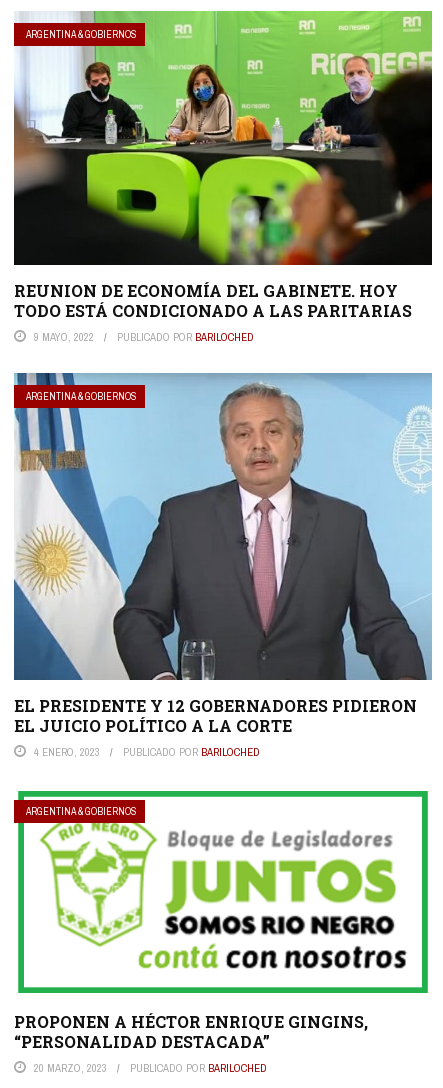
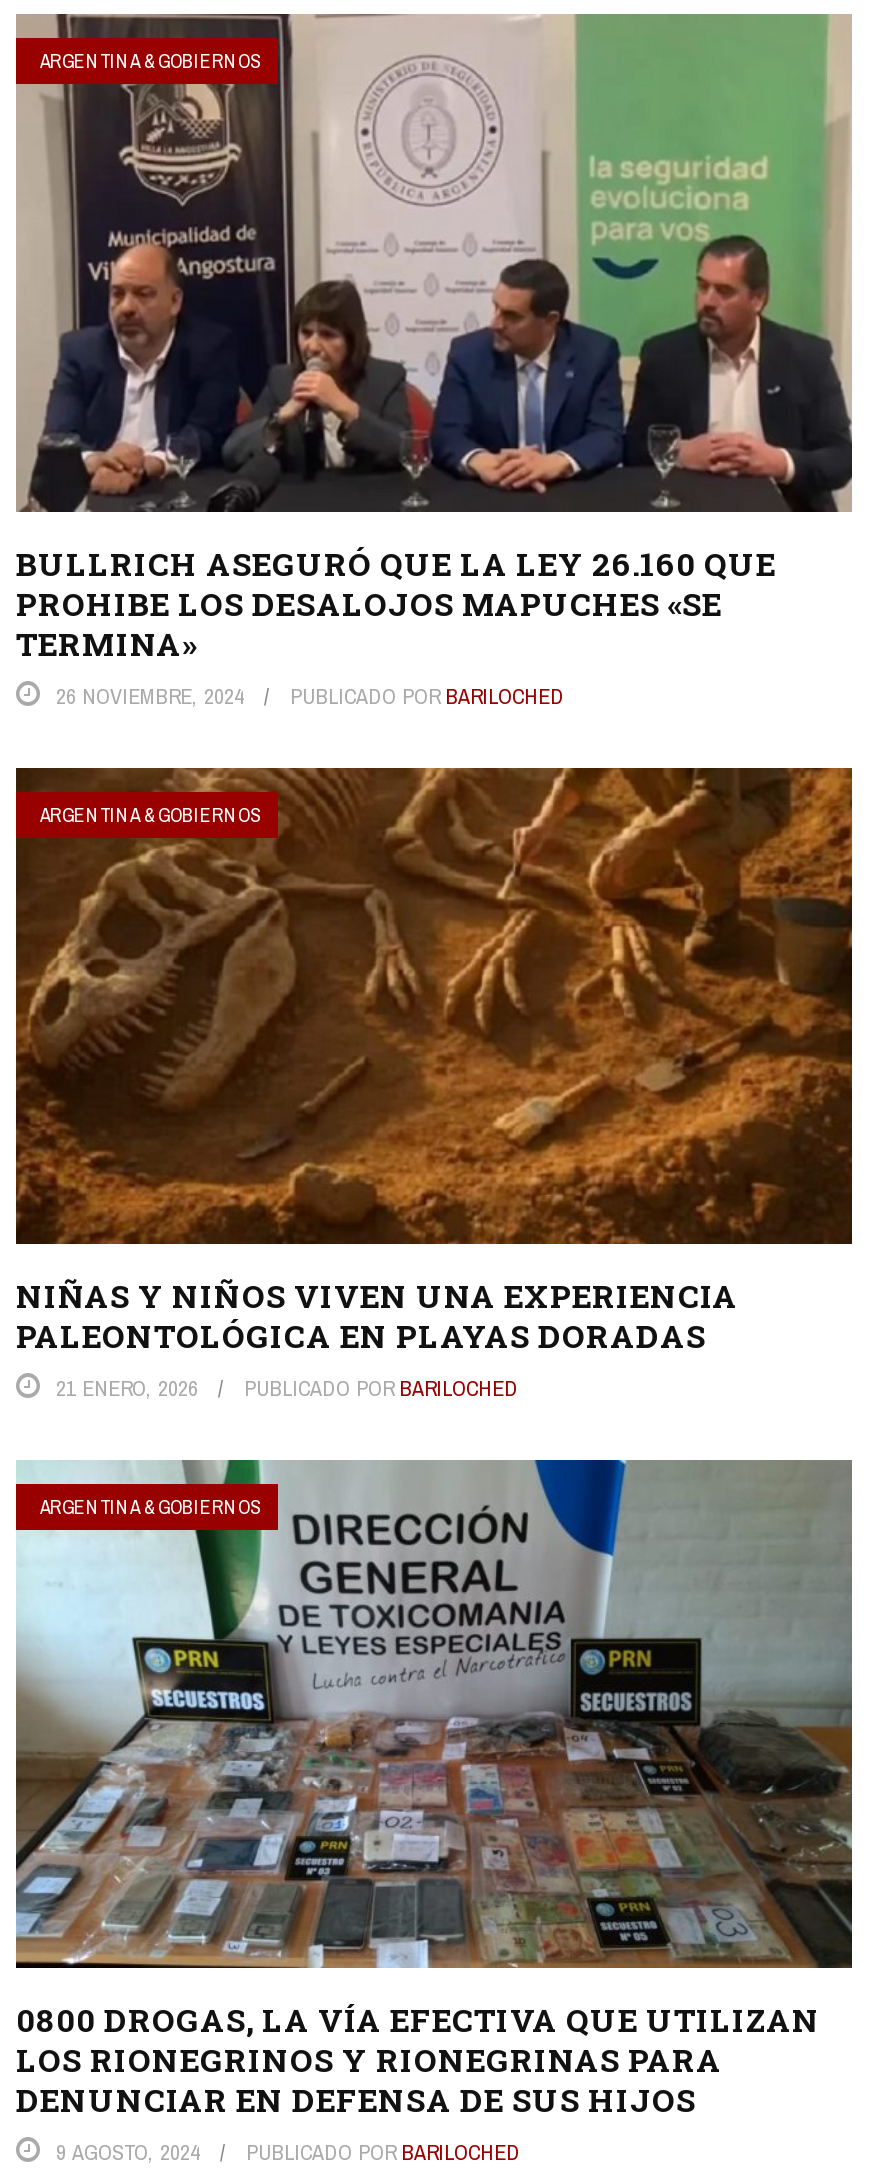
- [image]
- REUNION DE ECONOMÍA DEL GABINETE. HOY
- TODO ESTÁ CONDICIONADO A LAS PARITARIAS
- 9 MAYO, 2022
+ [image]
+ BULLRICH ASEGURÓ QUE LA LEY 26.160 QUE
+ PROHIBE LOS DESALOJOS MAPUCHES «SE
+ TERMINA»
+ 26 NOVIEMBRE, 2024

- [image]
- EL PRESIDENTE Y 12 GOBERNADORES PIDIERON
- EL JUICIO POLÍTICO A LA CORTE
- 4 ENERO, 2023
+ [image]
+ NIÑAS Y NIÑOS VIVEN UNA EXPERIENCIA
+ PALEONTOLÓGICA EN PLAYAS DORADAS
+ 21 ENERO, 2026

moved up: PUBLICADO POR BARILOCHED | ARGENTINA & GOBIERNOS

- [image]
- PROPONEN A HÉCTOR ENRIQUE GINGINS,
- “PERSONALIDAD DESTACADA”
- 20 MARZO, 2023
+ [image]
+ 0800 DROGAS, LA VÍA EFECTIVA QUE UTILIZAN
+ LOS RIONEGRINOS Y RIONEGRINAS PARA
+ DENUNCIAR EN DEFENSA DE SUS HIJOS
+ 9 AGOSTO, 2024
